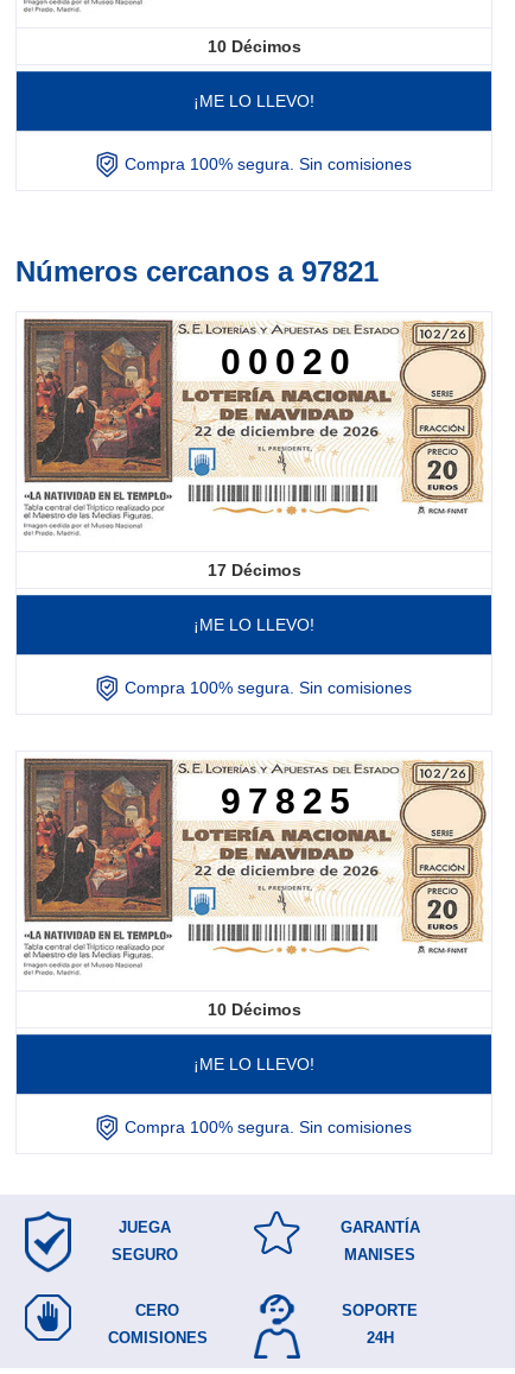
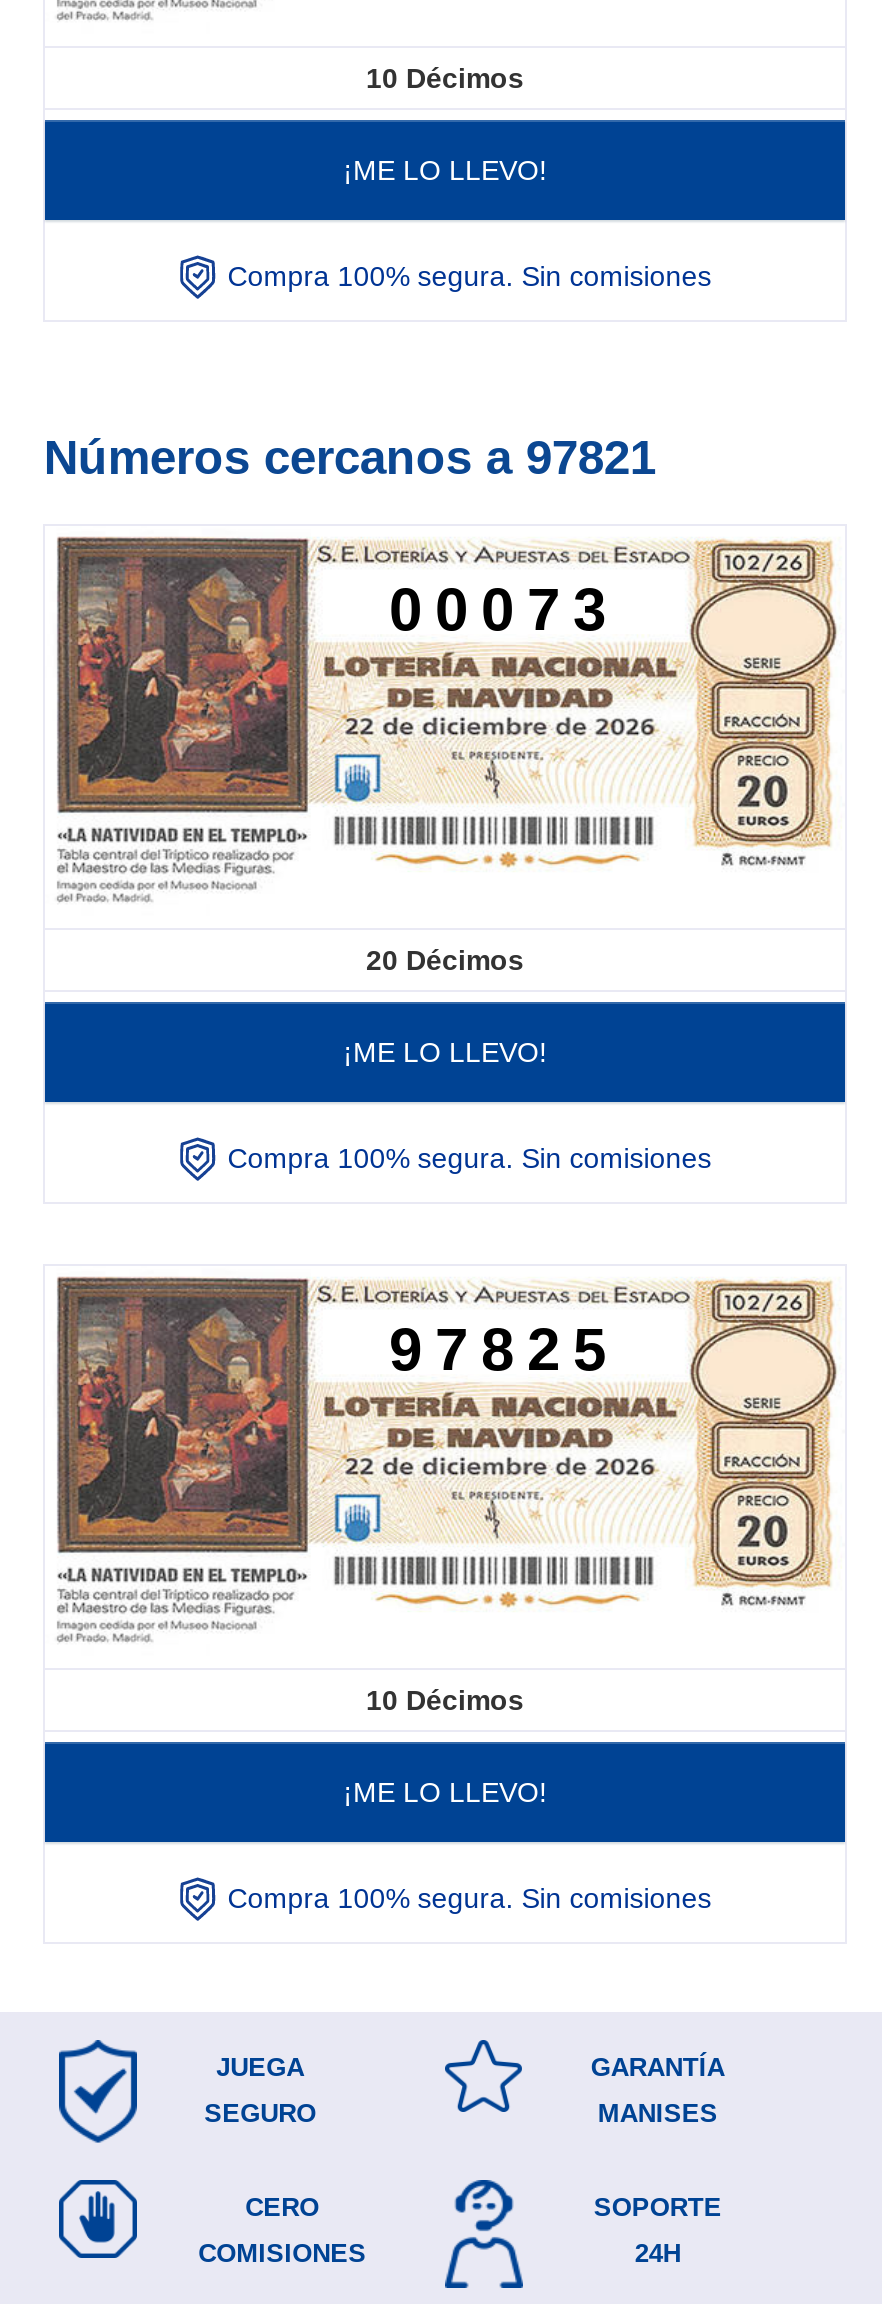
- 00020
+ 00073

- 17 Décimos
+ 20 Décimos
